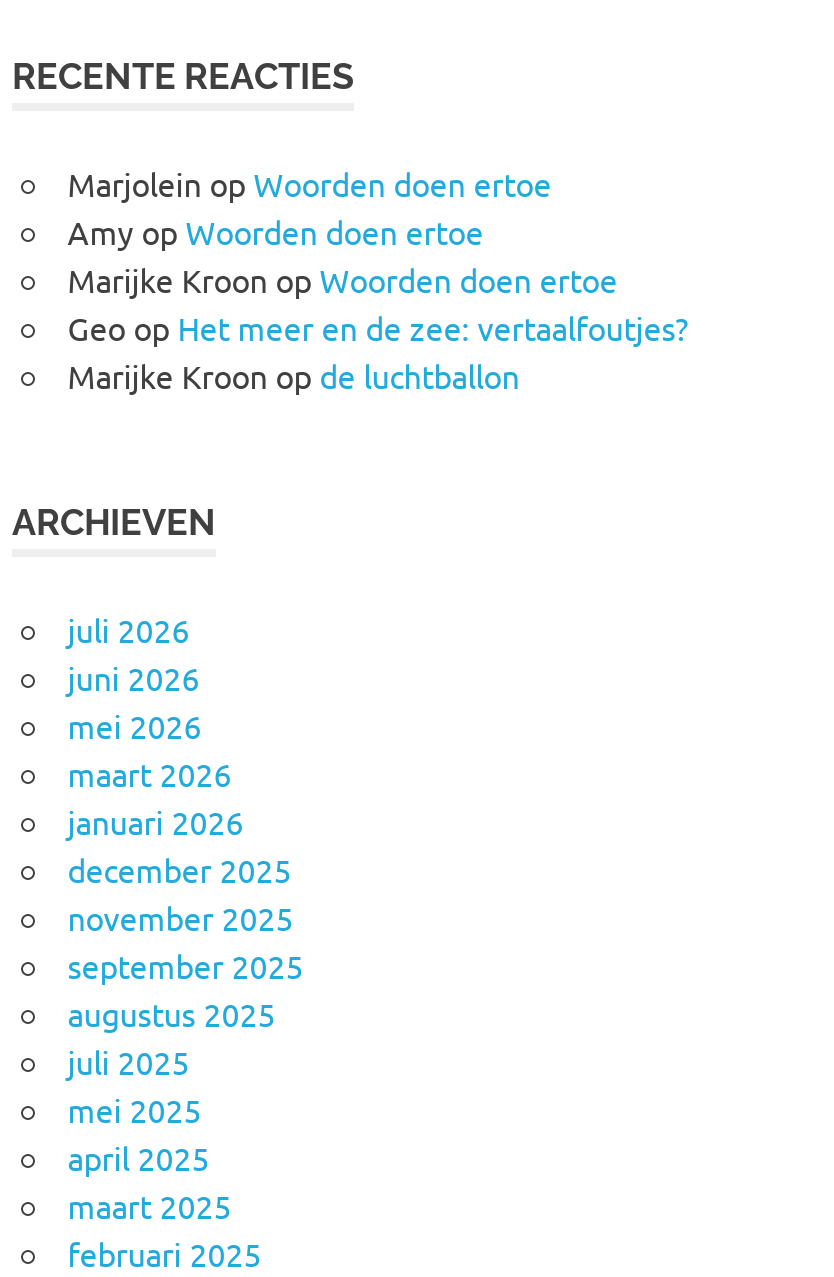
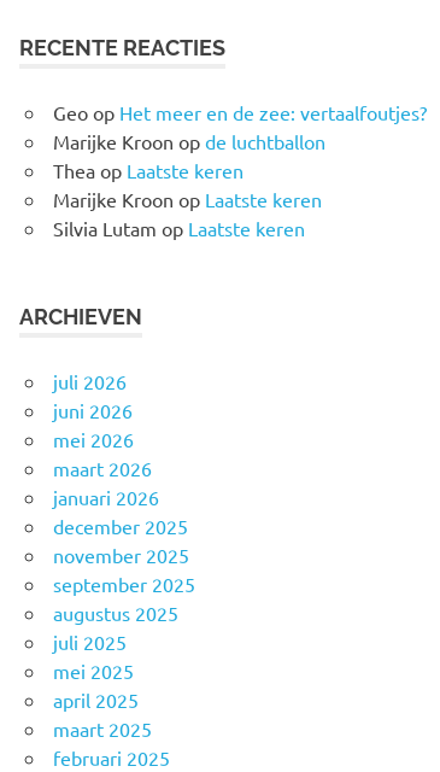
- Marjolein op Woorden doen ertoe
- Amy op Woorden doen ertoe
- Marijke Kroon op Woorden doen ertoe

moved up: Geo op Het meer en de zee: vertaalfoutjes? | Marijke Kroon op de luchtballon

+ Thea op Laatste keren
+ Marijke Kroon op Laatste keren
+ Silvia Lutam op Laatste keren
